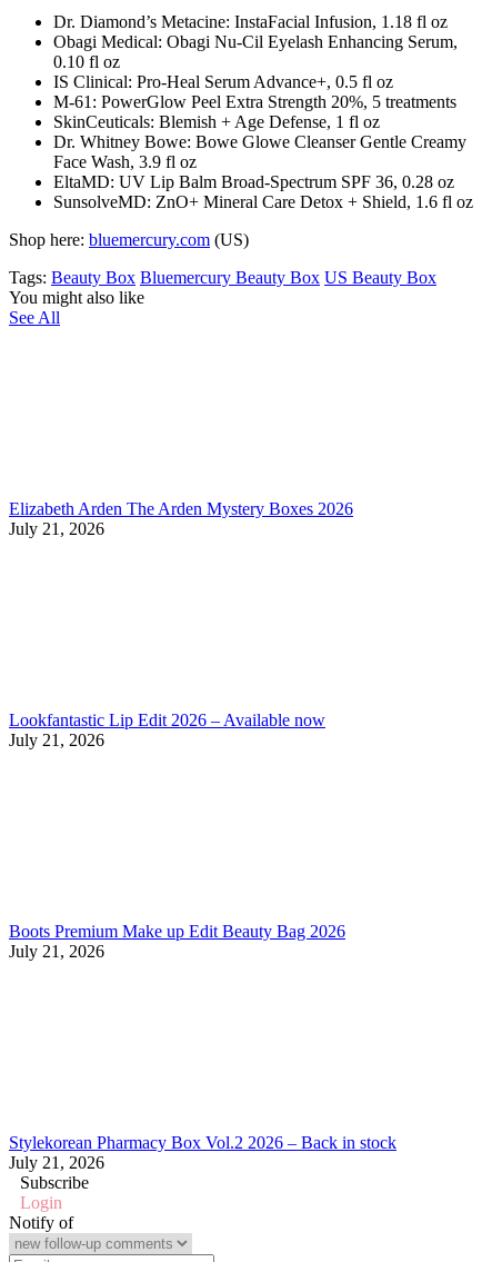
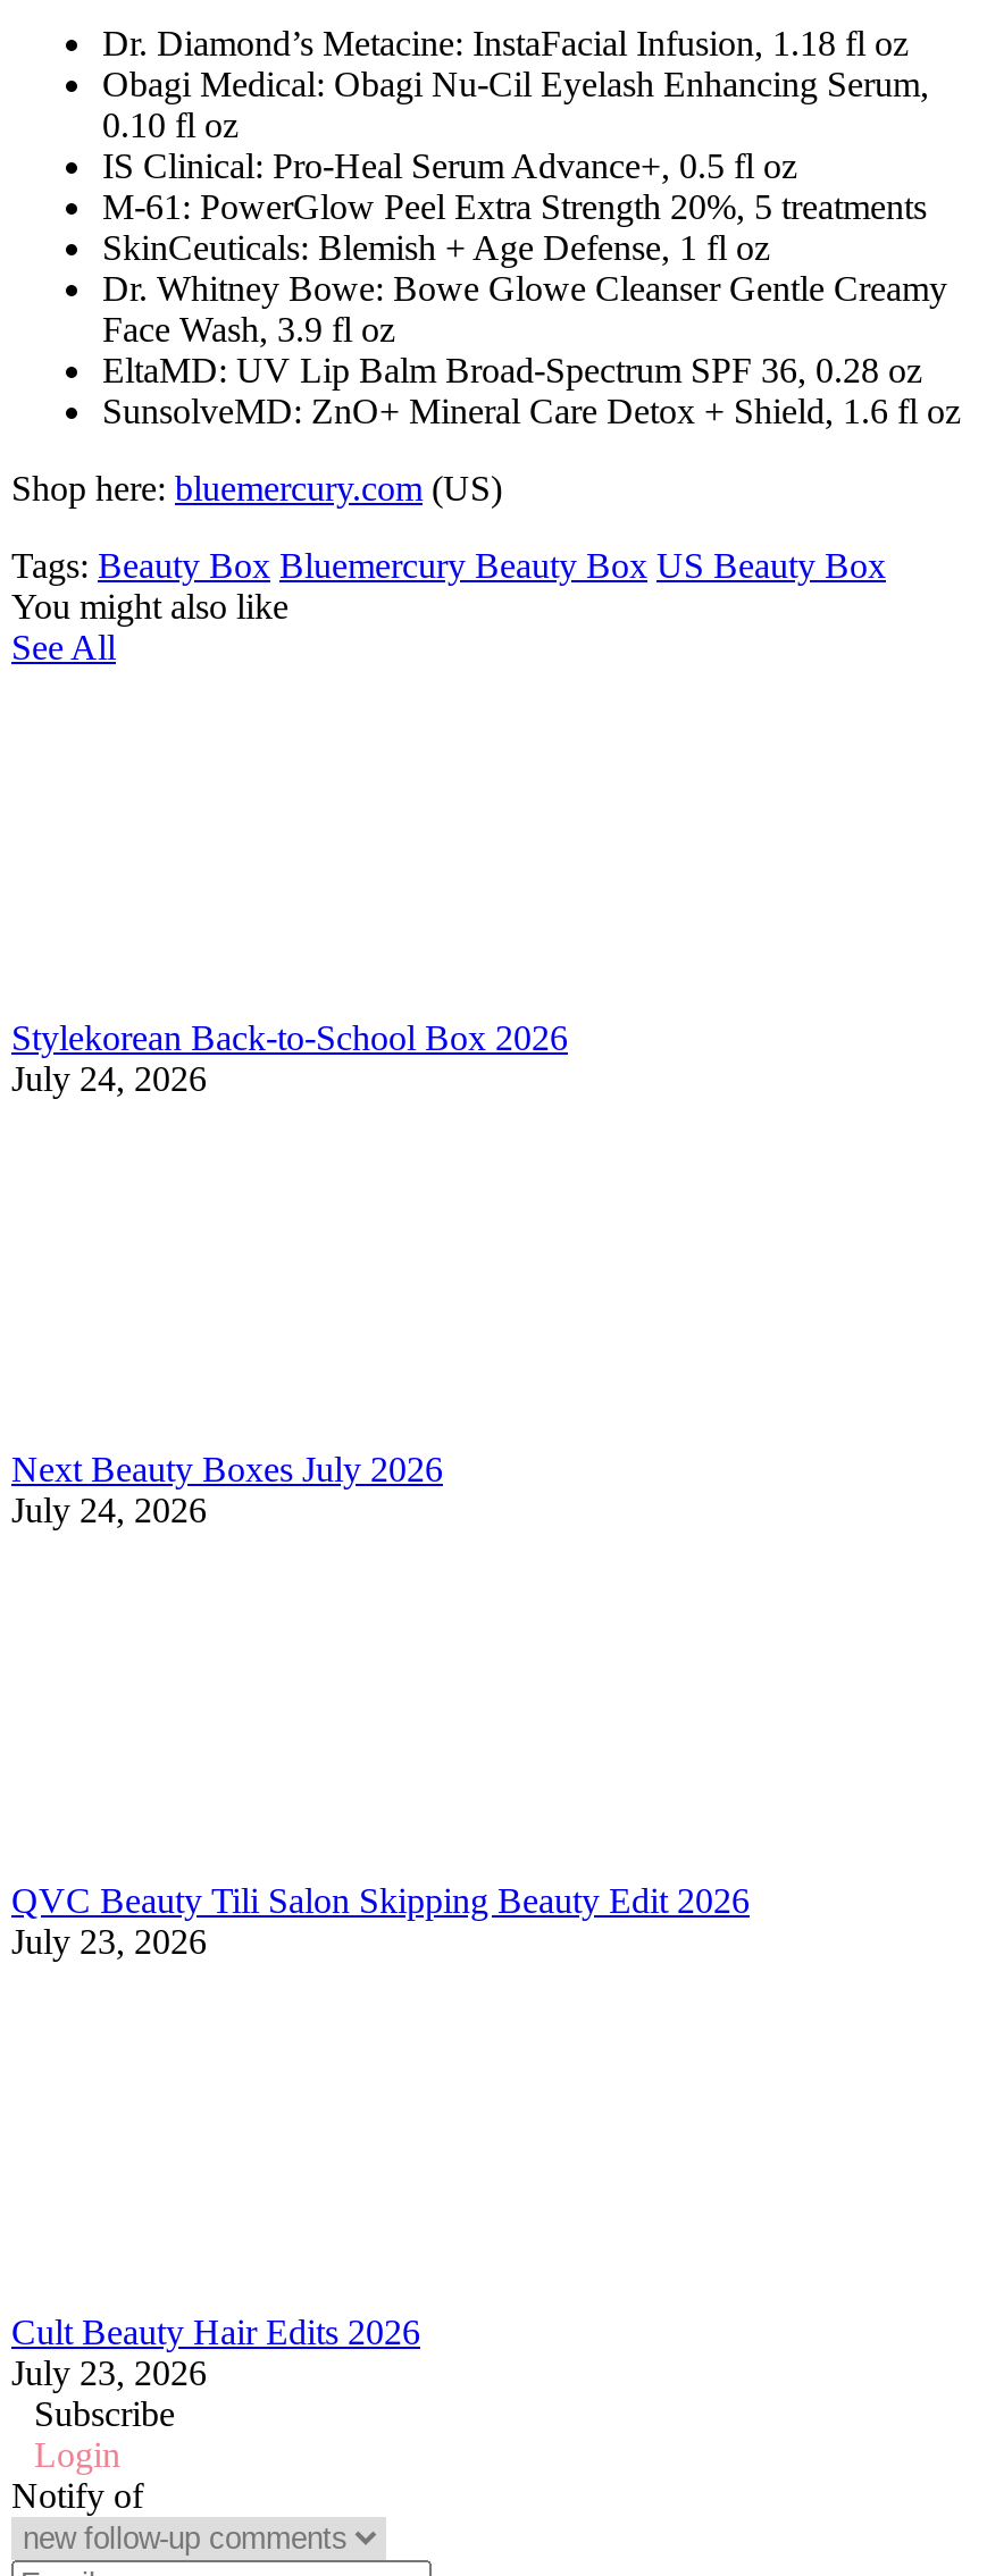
- Elizabeth Arden The Arden Mystery Boxes 2026
- July 21, 2026
+ Stylekorean Back-to-School Box 2026
+ July 24, 2026

- Lookfantastic Lip Edit 2026 – Available now
- July 21, 2026
+ Next Beauty Boxes July 2026
+ July 24, 2026

- Boots Premium Make up Edit Beauty Bag 2026
- July 21, 2026
+ QVC Beauty Tili Salon Skipping Beauty Edit 2026
+ July 23, 2026

- Stylekorean Pharmacy Box Vol.2 2026 – Back in stock
- July 21, 2026
+ Cult Beauty Hair Edits 2026
+ July 23, 2026
